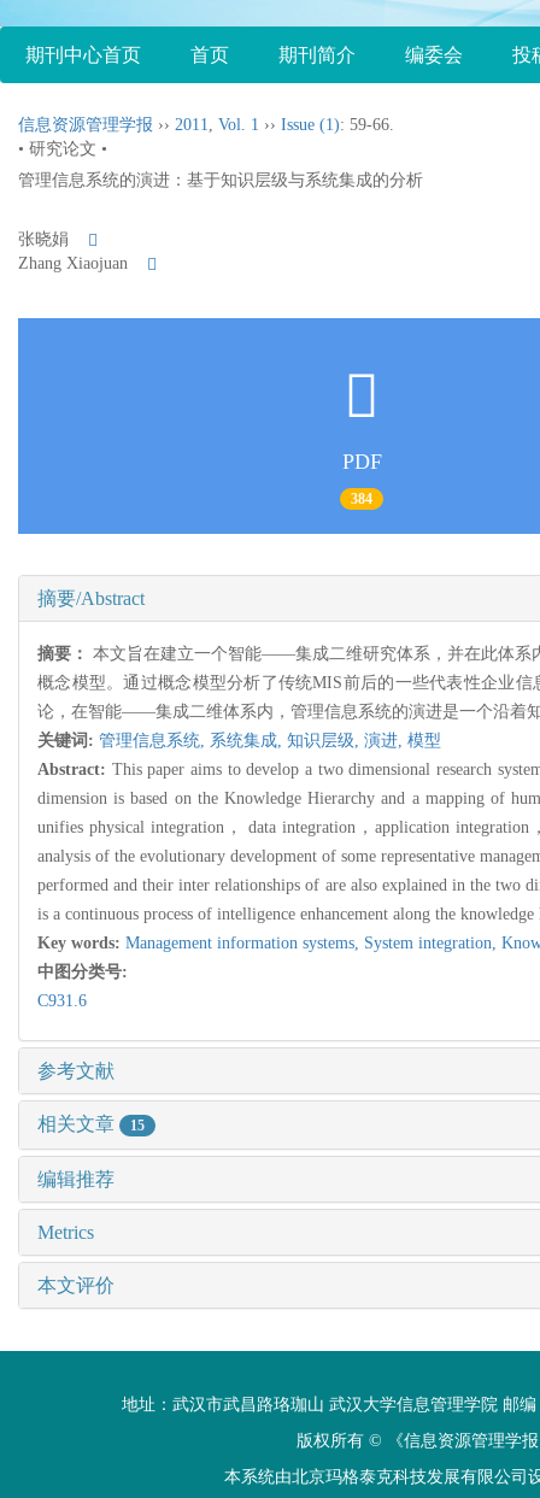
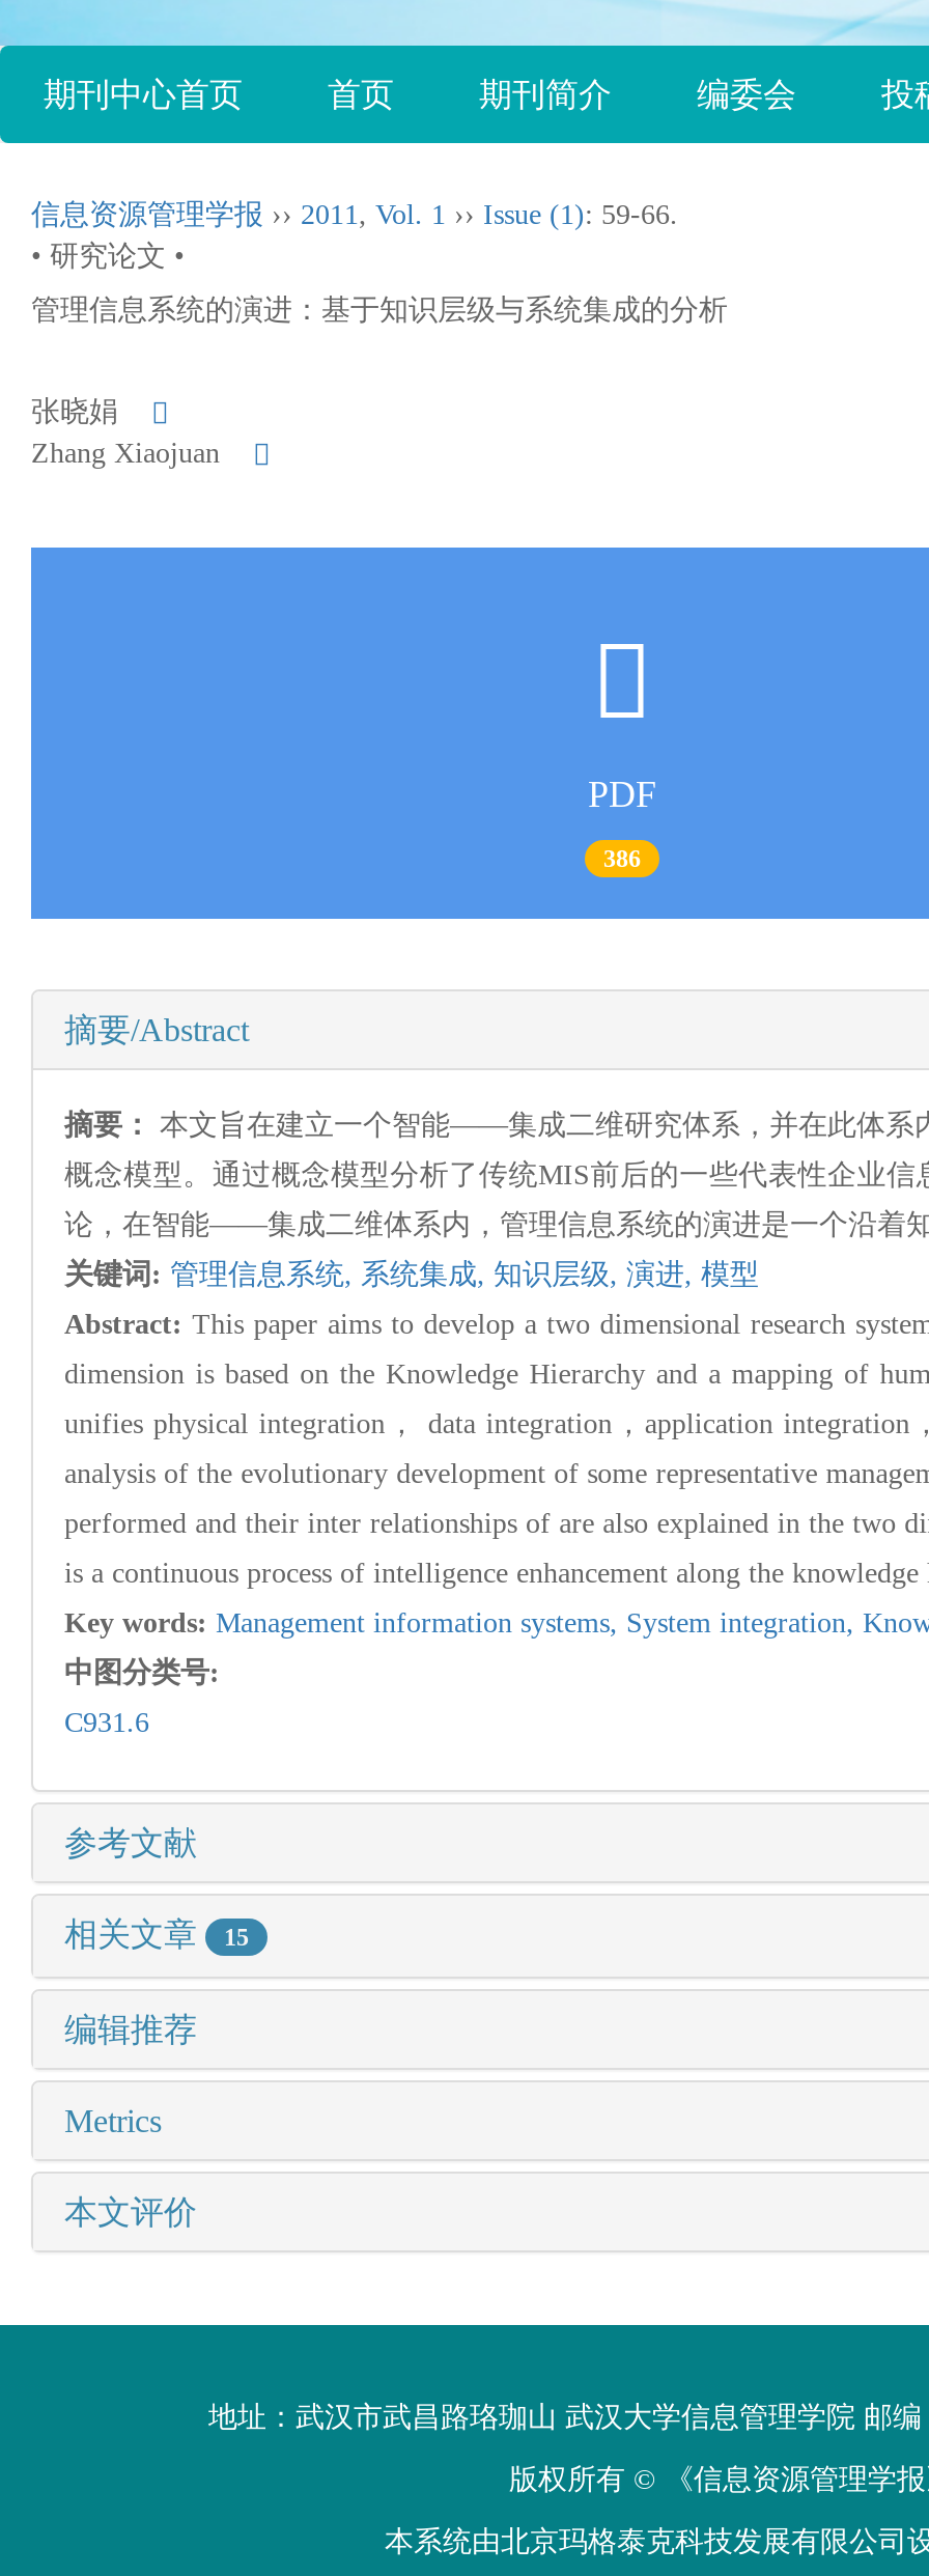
- 384
+ 386
